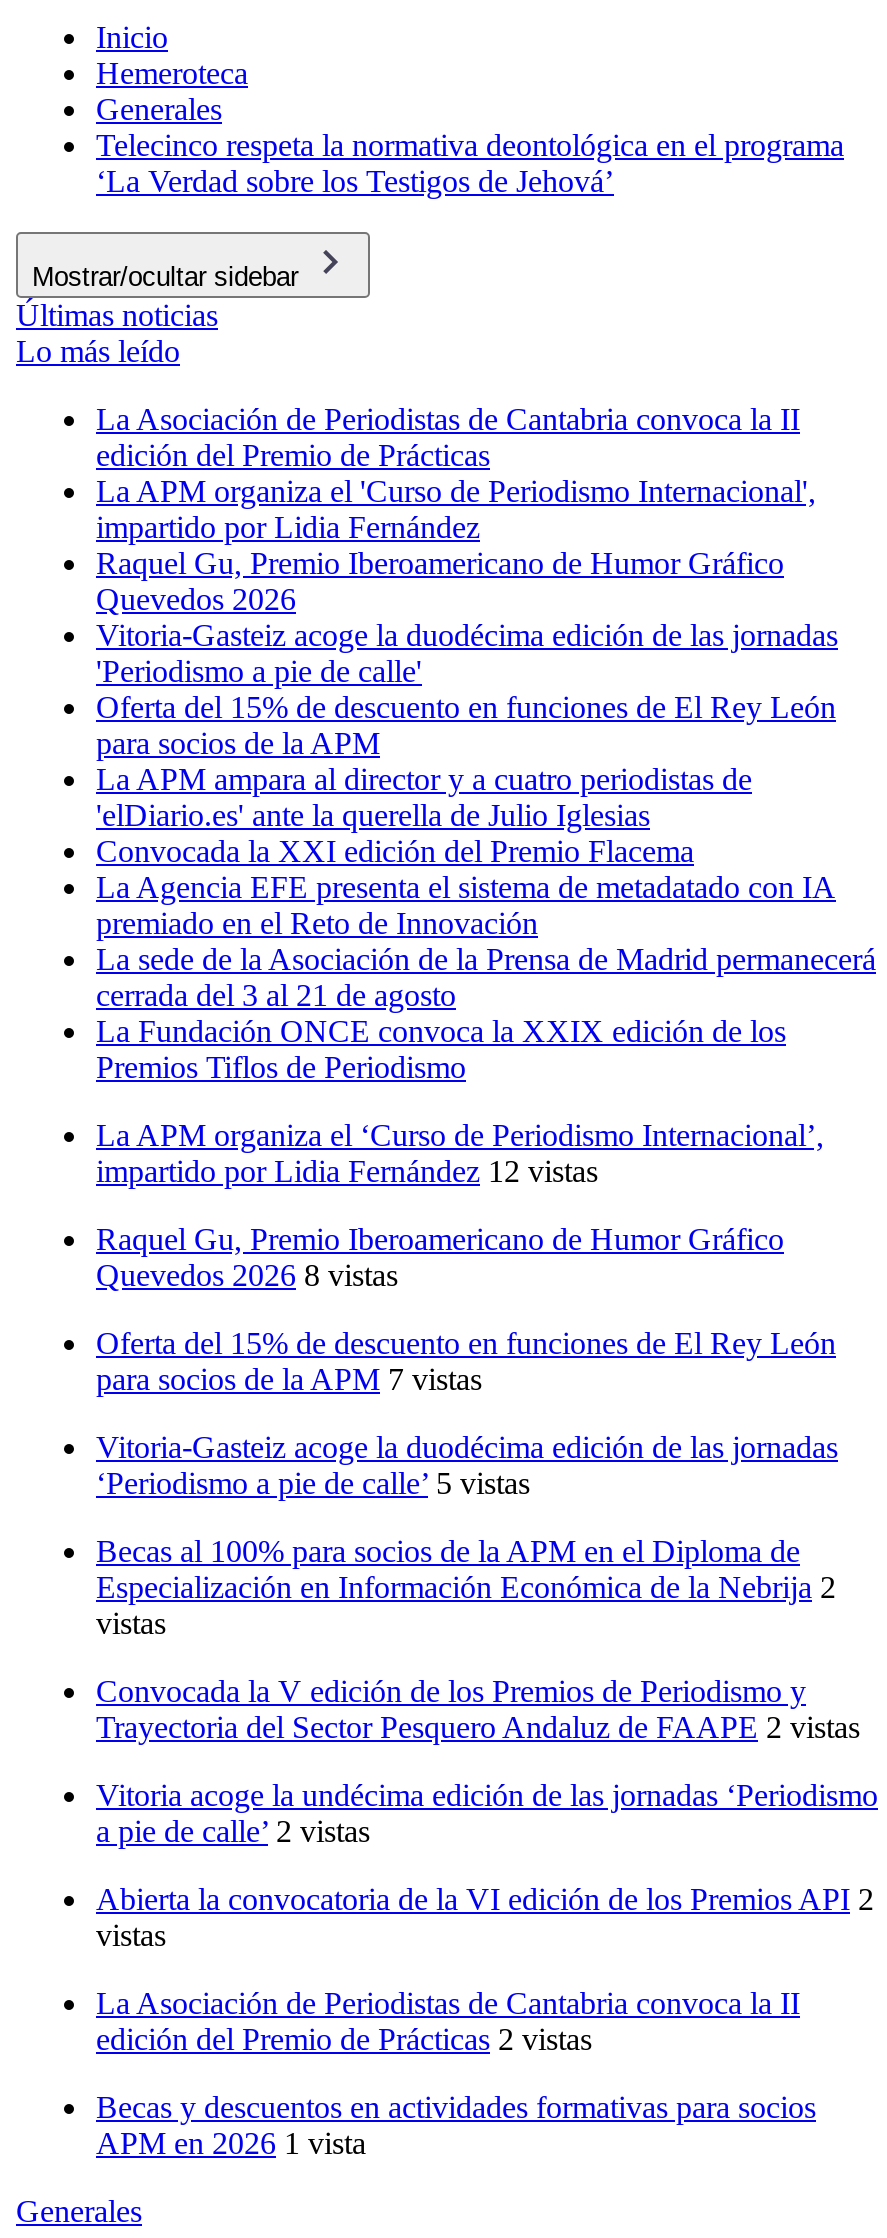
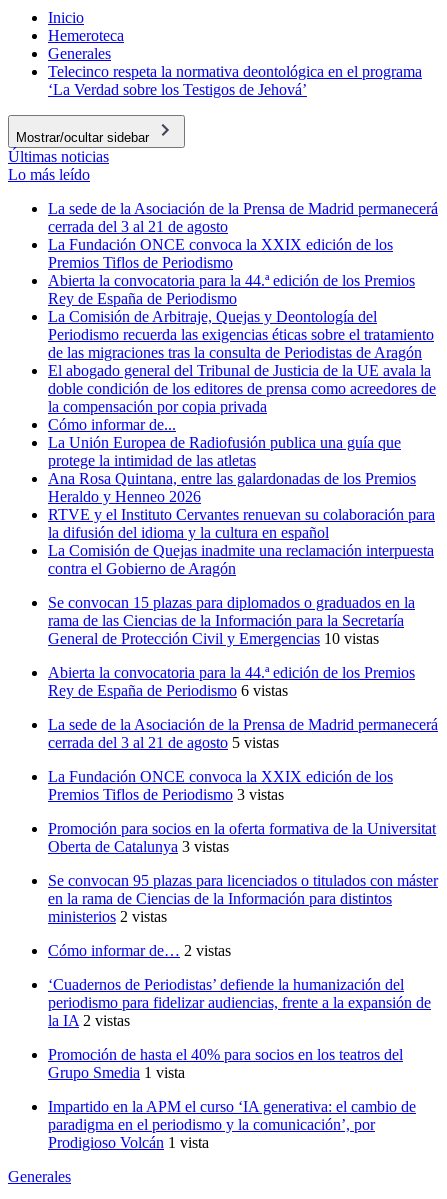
- La Asociación de Periodistas de Cantabria convoca la II
- edición del Premio de Prácticas
- La APM organiza el 'Curso de Periodismo Internacional',
- impartido por Lidia Fernández
- Raquel Gu, Premio Iberoamericano de Humor Gráfico
- Quevedos 2026
- Vitoria-Gasteiz acoge la duodécima edición de las jornadas
- 'Periodismo a pie de calle'
- Oferta del 15% de descuento en funciones de El Rey León
- para socios de la APM
- La APM ampara al director y a cuatro periodistas de
- 'elDiario.es' ante la querella de Julio Iglesias
- Convocada la XXI edición del Premio Flacema
- La Agencia EFE presenta el sistema de metadatado con IA
- premiado en el Reto de Innovación

moved up: La sede de la Asociación de la Prensa de Madrid permanecerá | cerrada del 3 al 21 de agosto | La Fundación ONCE convoca la XXIX edición de los | Premios Tiflos de Periodismo

- La APM organiza el ‘Curso de Periodismo Internacional’,
- impartido por Lidia Fernández 12 vistas
- Raquel Gu, Premio Iberoamericano de Humor Gráfico
- Quevedos 2026 8 vistas
- Oferta del 15% de descuento en funciones de El Rey León
- para socios de la APM 7 vistas
- Vitoria-Gasteiz acoge la duodécima edición de las jornadas
- ‘Periodismo a pie de calle’ 5 vistas
- Becas al 100% para socios de la APM en el Diploma de
- Especialización en Información Económica de la Nebrija 2
- vistas
- Convocada la V edición de los Premios de Periodismo y
- Trayectoria del Sector Pesquero Andaluz de FAAPE 2 vistas
- Vitoria acoge la undécima edición de las jornadas ‘Periodismo
- a pie de calle’ 2 vistas
- Abierta la convocatoria de la VI edición de los Premios API 2
- vistas
- La Asociación de Periodistas de Cantabria convoca la II
- edición del Premio de Prácticas 2 vistas
- Becas y descuentos en actividades formativas para socios
- APM en 2026 1 vista
+ Abierta la convocatoria para la 44.ª edición de los Premios
+ Rey de España de Periodismo
+ La Comisión de Arbitraje, Quejas y Deontología del
+ Periodismo recuerda las exigencias éticas sobre el tratamiento
+ de las migraciones tras la consulta de Periodistas de Aragón
+ El abogado general del Tribunal de Justicia de la UE avala la
+ doble condición de los editores de prensa como acreedores de
+ la compensación por copia privada
+ Cómo informar de...
+ La Unión Europea de Radiofusión publica una guía que
+ protege la intimidad de las atletas
+ Ana Rosa Quintana, entre las galardonadas de los Premios
+ Heraldo y Henneo 2026
+ RTVE y el Instituto Cervantes renuevan su colaboración para
+ la difusión del idioma y la cultura en español
+ La Comisión de Quejas inadmite una reclamación interpuesta
+ contra el Gobierno de Aragón
+ Se convocan 15 plazas para diplomados o graduados en la
+ rama de las Ciencias de la Información para la Secretaría
+ General de Protección Civil y Emergencias 10 vistas
+ Abierta la convocatoria para la 44.ª edición de los Premios
+ Rey de España de Periodismo 6 vistas
+ La sede de la Asociación de la Prensa de Madrid permanecerá
+ cerrada del 3 al 21 de agosto 5 vistas
+ La Fundación ONCE convoca la XXIX edición de los
+ Premios Tiflos de Periodismo 3 vistas
+ Promoción para socios en la oferta formativa de la Universitat
+ Oberta de Catalunya 3 vistas
+ Se convocan 95 plazas para licenciados o titulados con máster
+ en la rama de Ciencias de la Información para distintos
+ ministerios 2 vistas
+ Cómo informar de… 2 vistas
+ ‘Cuadernos de Periodistas’ defiende la humanización del
+ periodismo para fidelizar audiencias, frente a la expansión de
+ la IA 2 vistas
+ Promoción de hasta el 40% para socios en los teatros del
+ Grupo Smedia 1 vista
+ Impartido en la APM el curso ‘IA generativa: el cambio de
+ paradigma en el periodismo y la comunicación’, por
+ Prodigioso Volcán 1 vista
